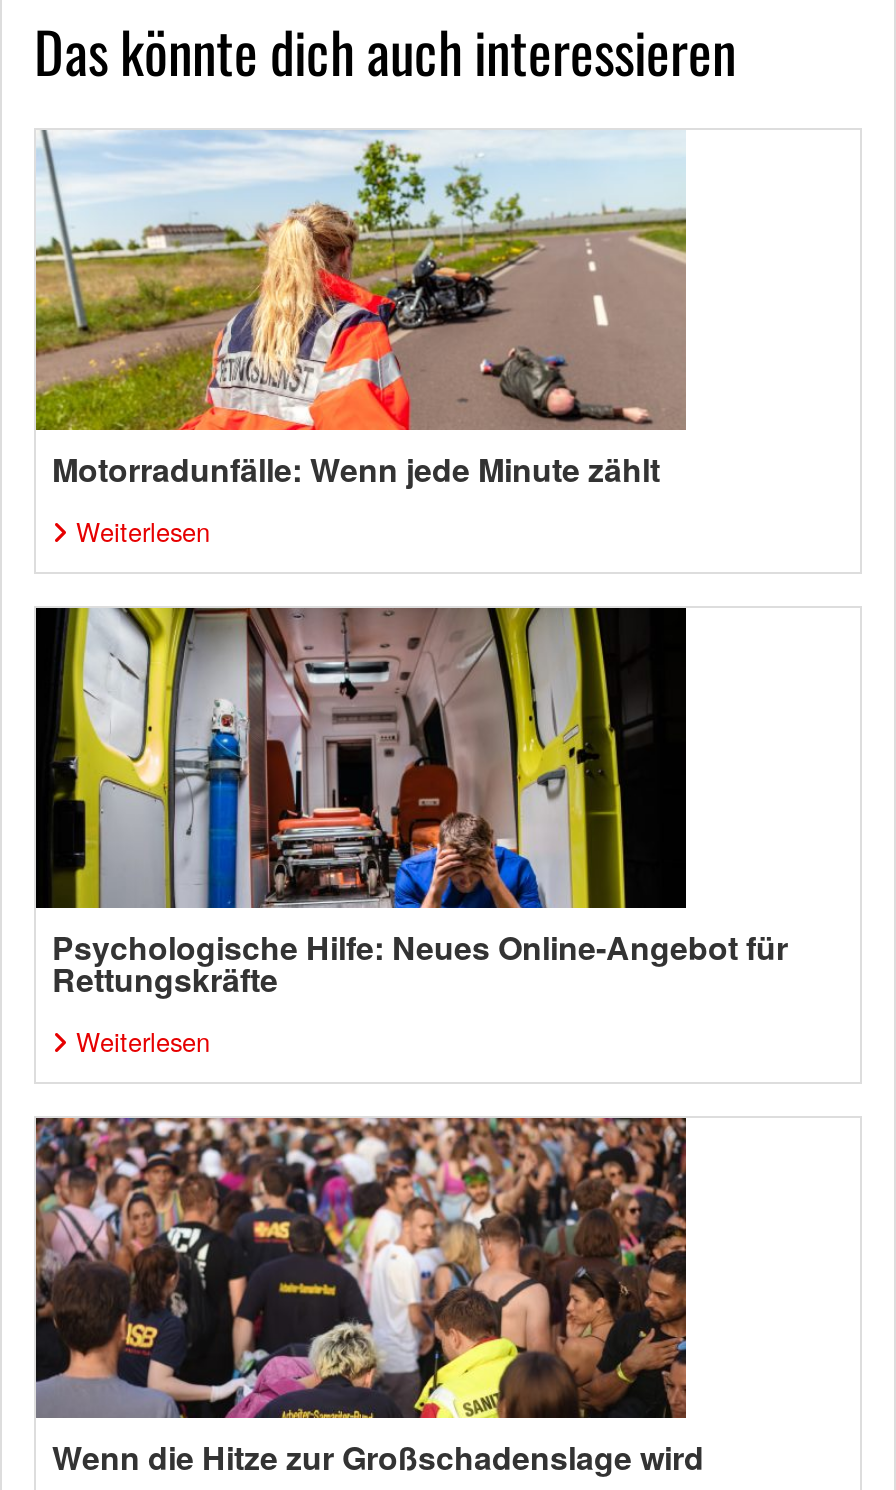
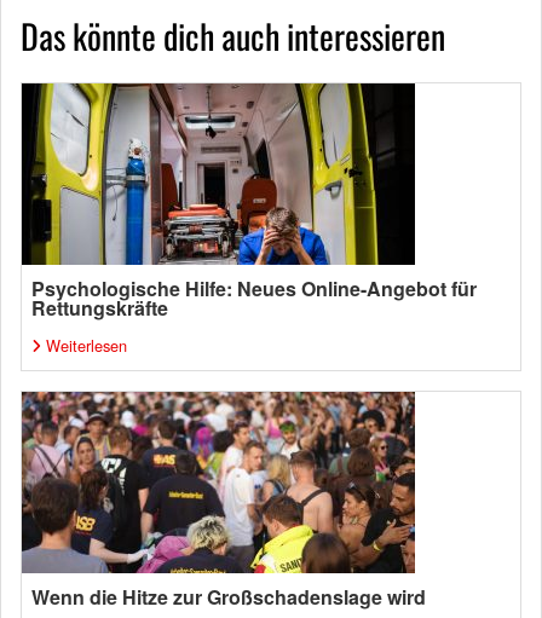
- [image]
- Motorradunfälle: Wenn jede Minute zählt
- Weiterlesen
